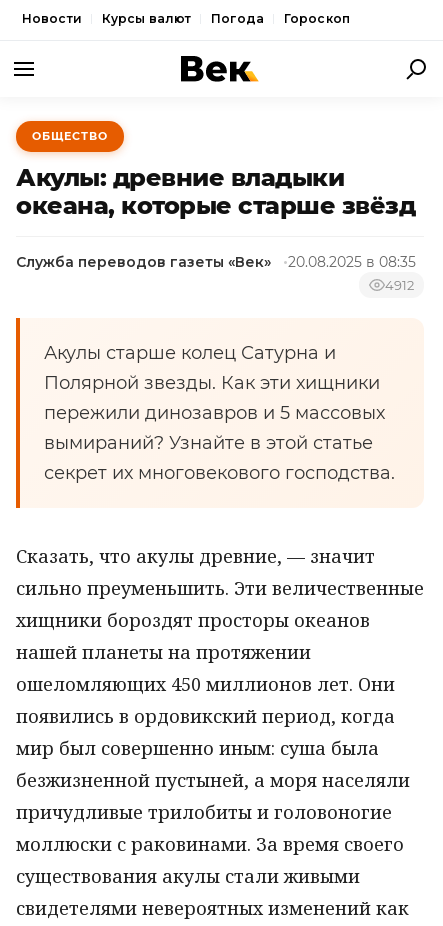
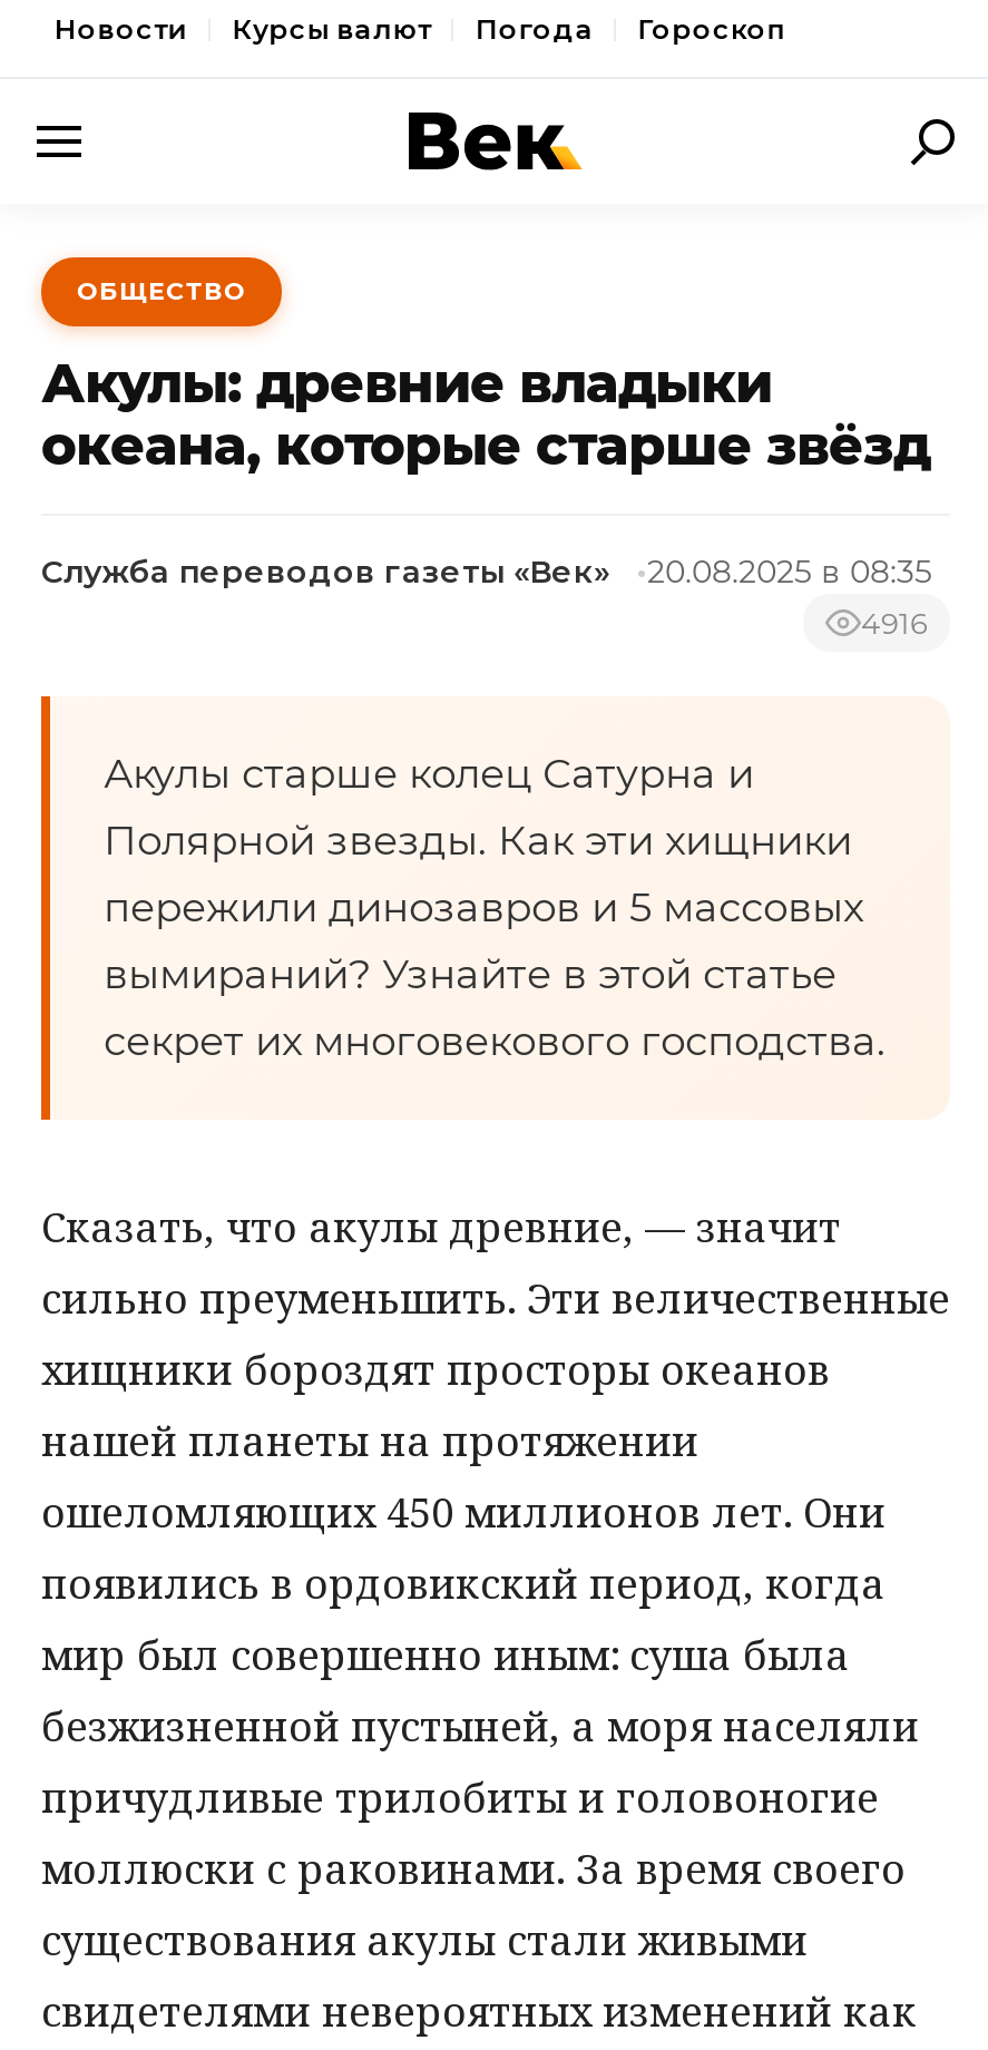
- 4912
+ 4916
